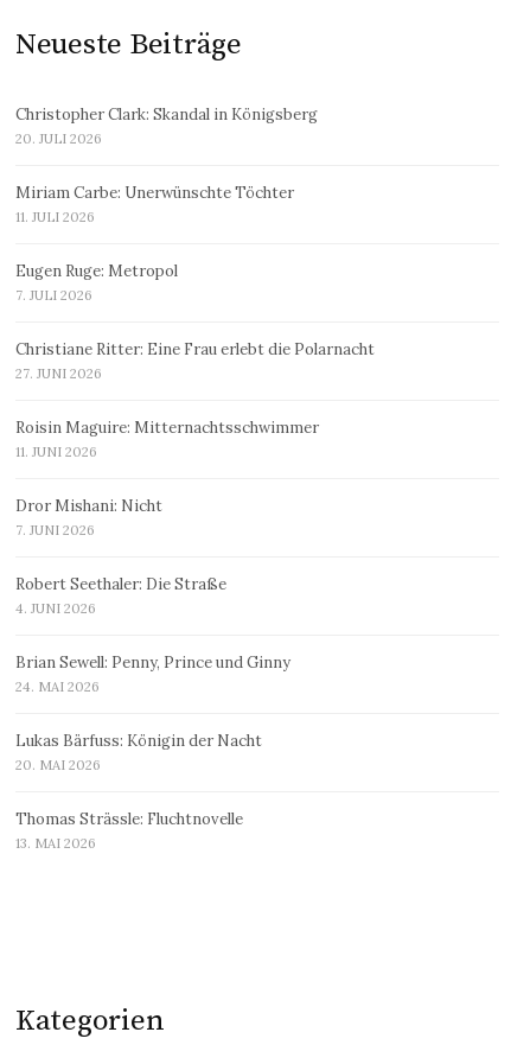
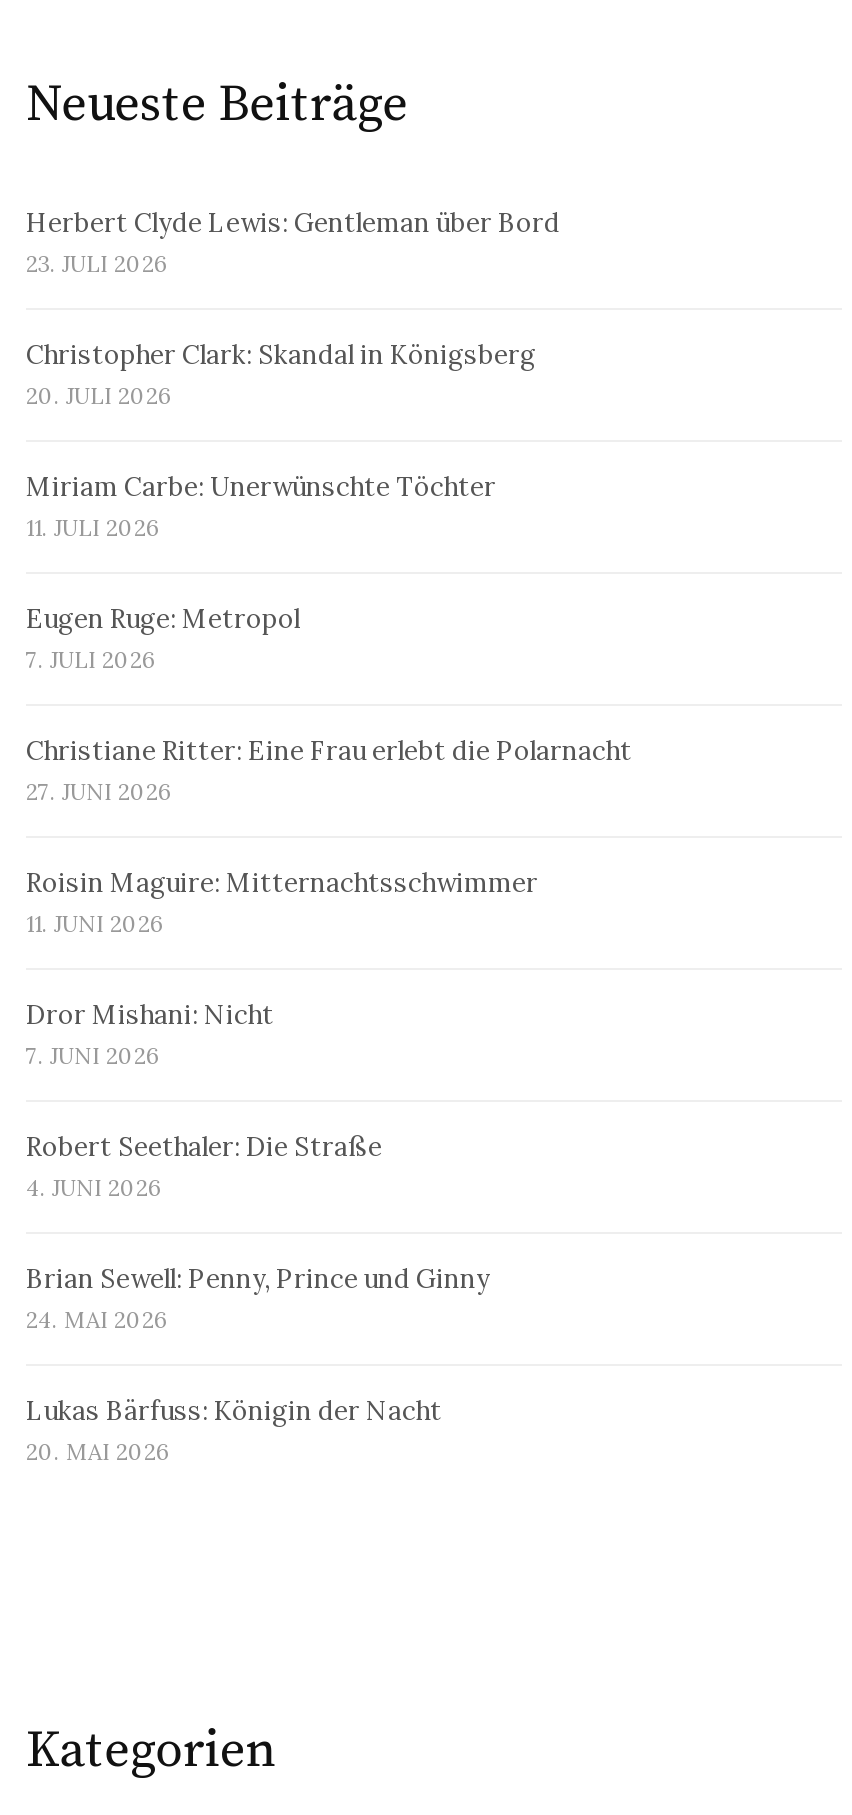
+ Herbert Clyde Lewis: Gentleman über Bord
+ 23. JULI 2026

moved down: Christopher Clark: Skandal in Königsberg | 20. JULI 2026 | Miriam Carbe: Unerwünschte Töchter | ... | Lukas Bärfuss: Königin der Nacht | 20. MAI 2026

- Thomas Strässle: Fluchtnovelle
- 13. MAI 2026
